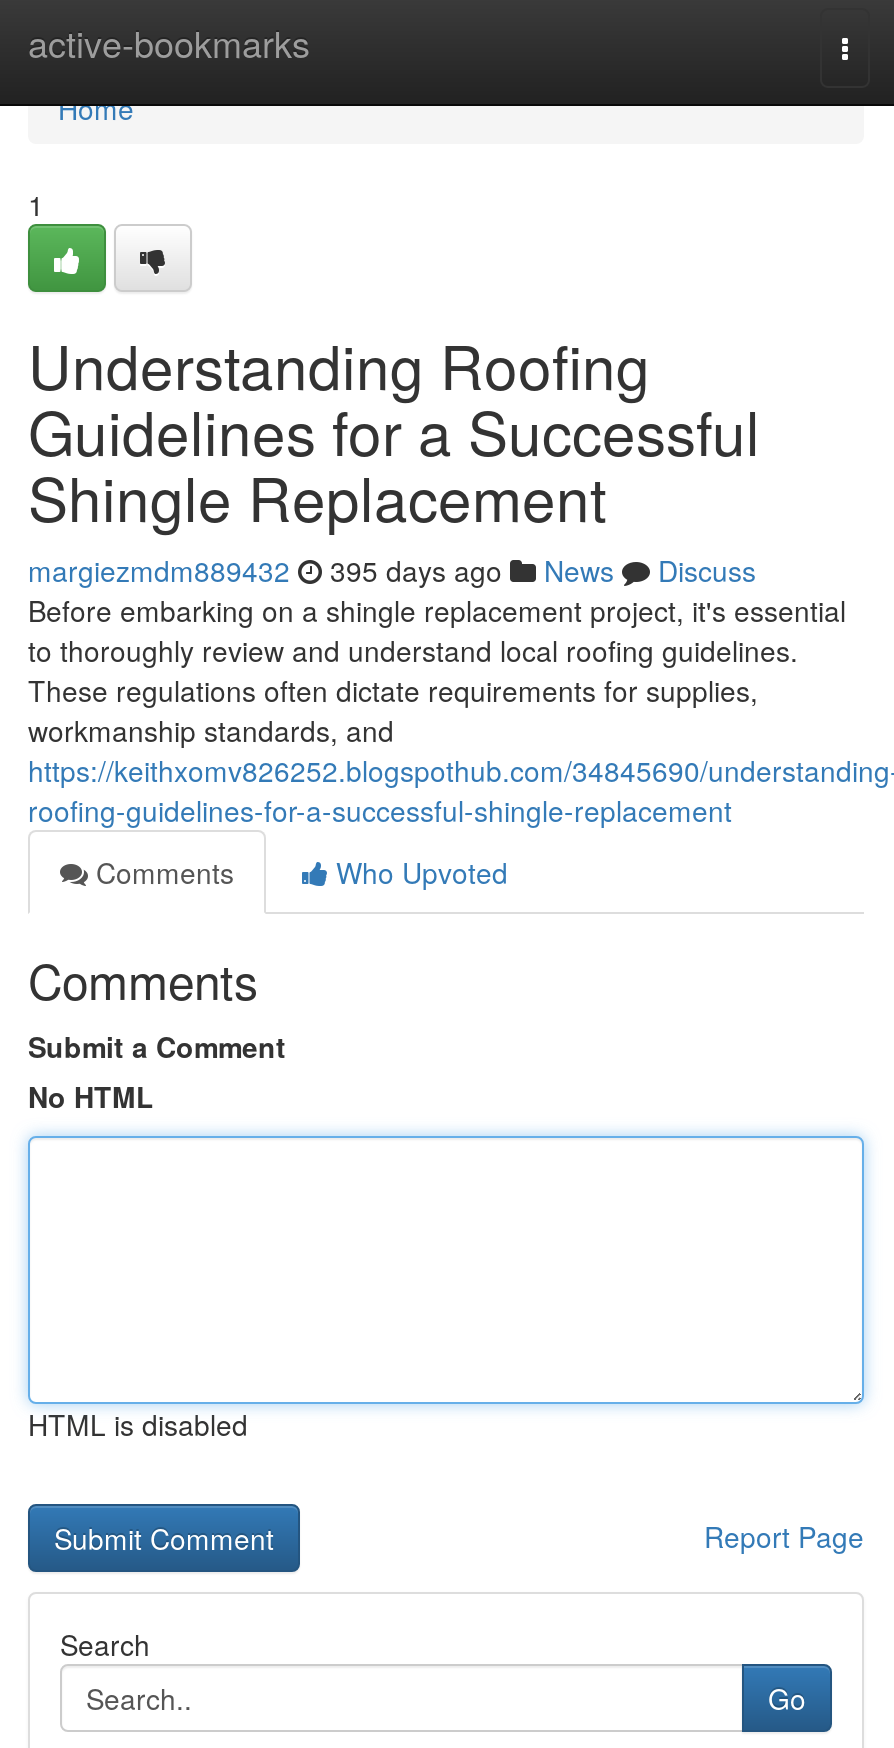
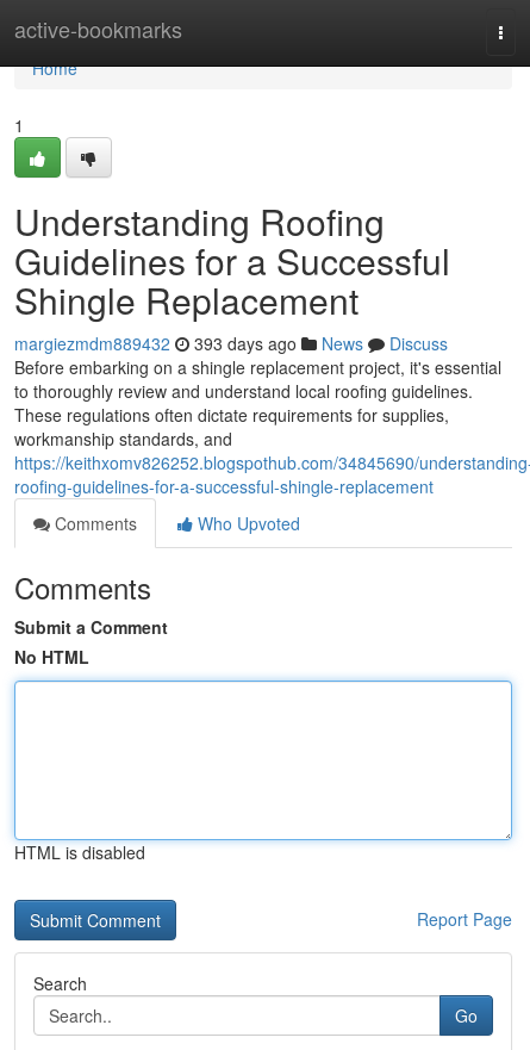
- margiezmdm889432 395 days ago News Discuss
+ margiezmdm889432 393 days ago News Discuss
